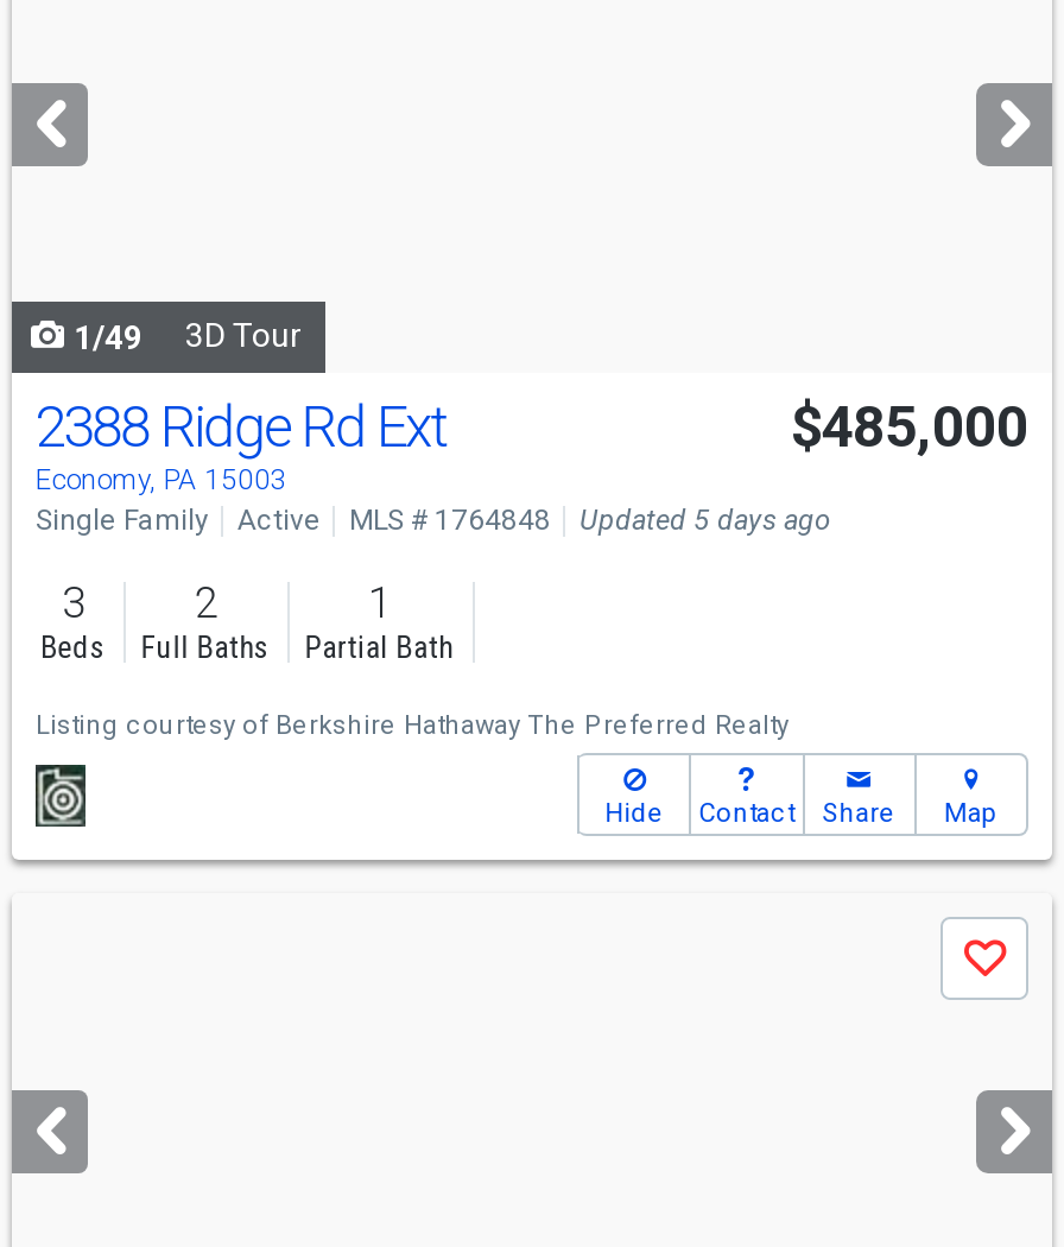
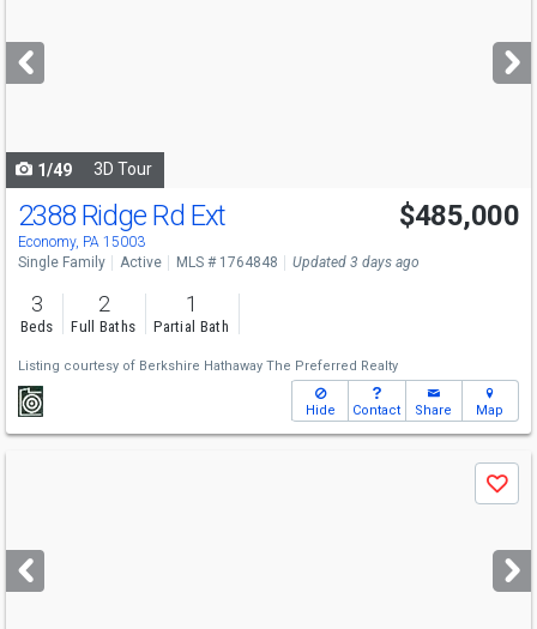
- Updated 5 days ago
+ Updated 3 days ago
